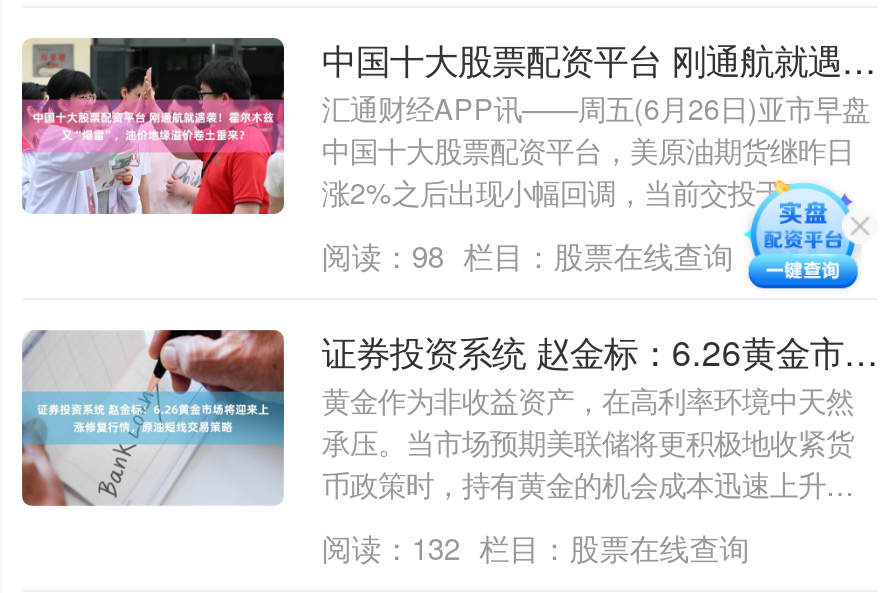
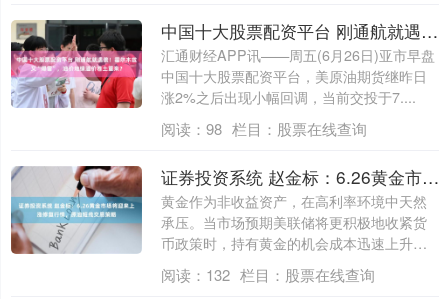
- [image]
